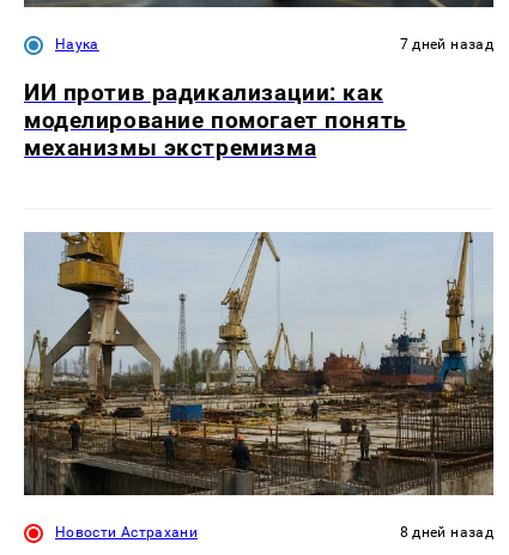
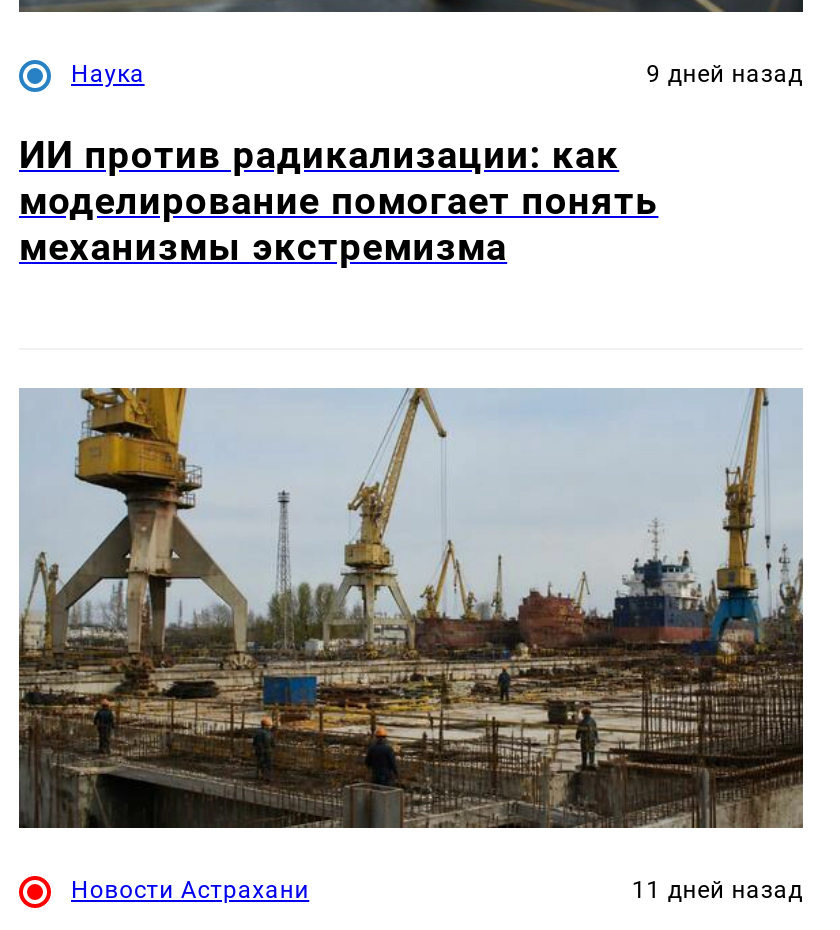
- 7 дней назад
+ 9 дней назад

- 8 дней назад
+ 11 дней назад
